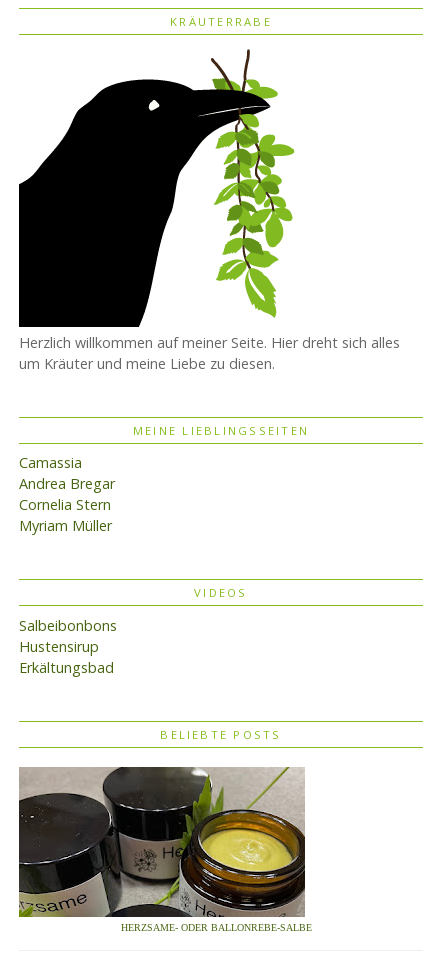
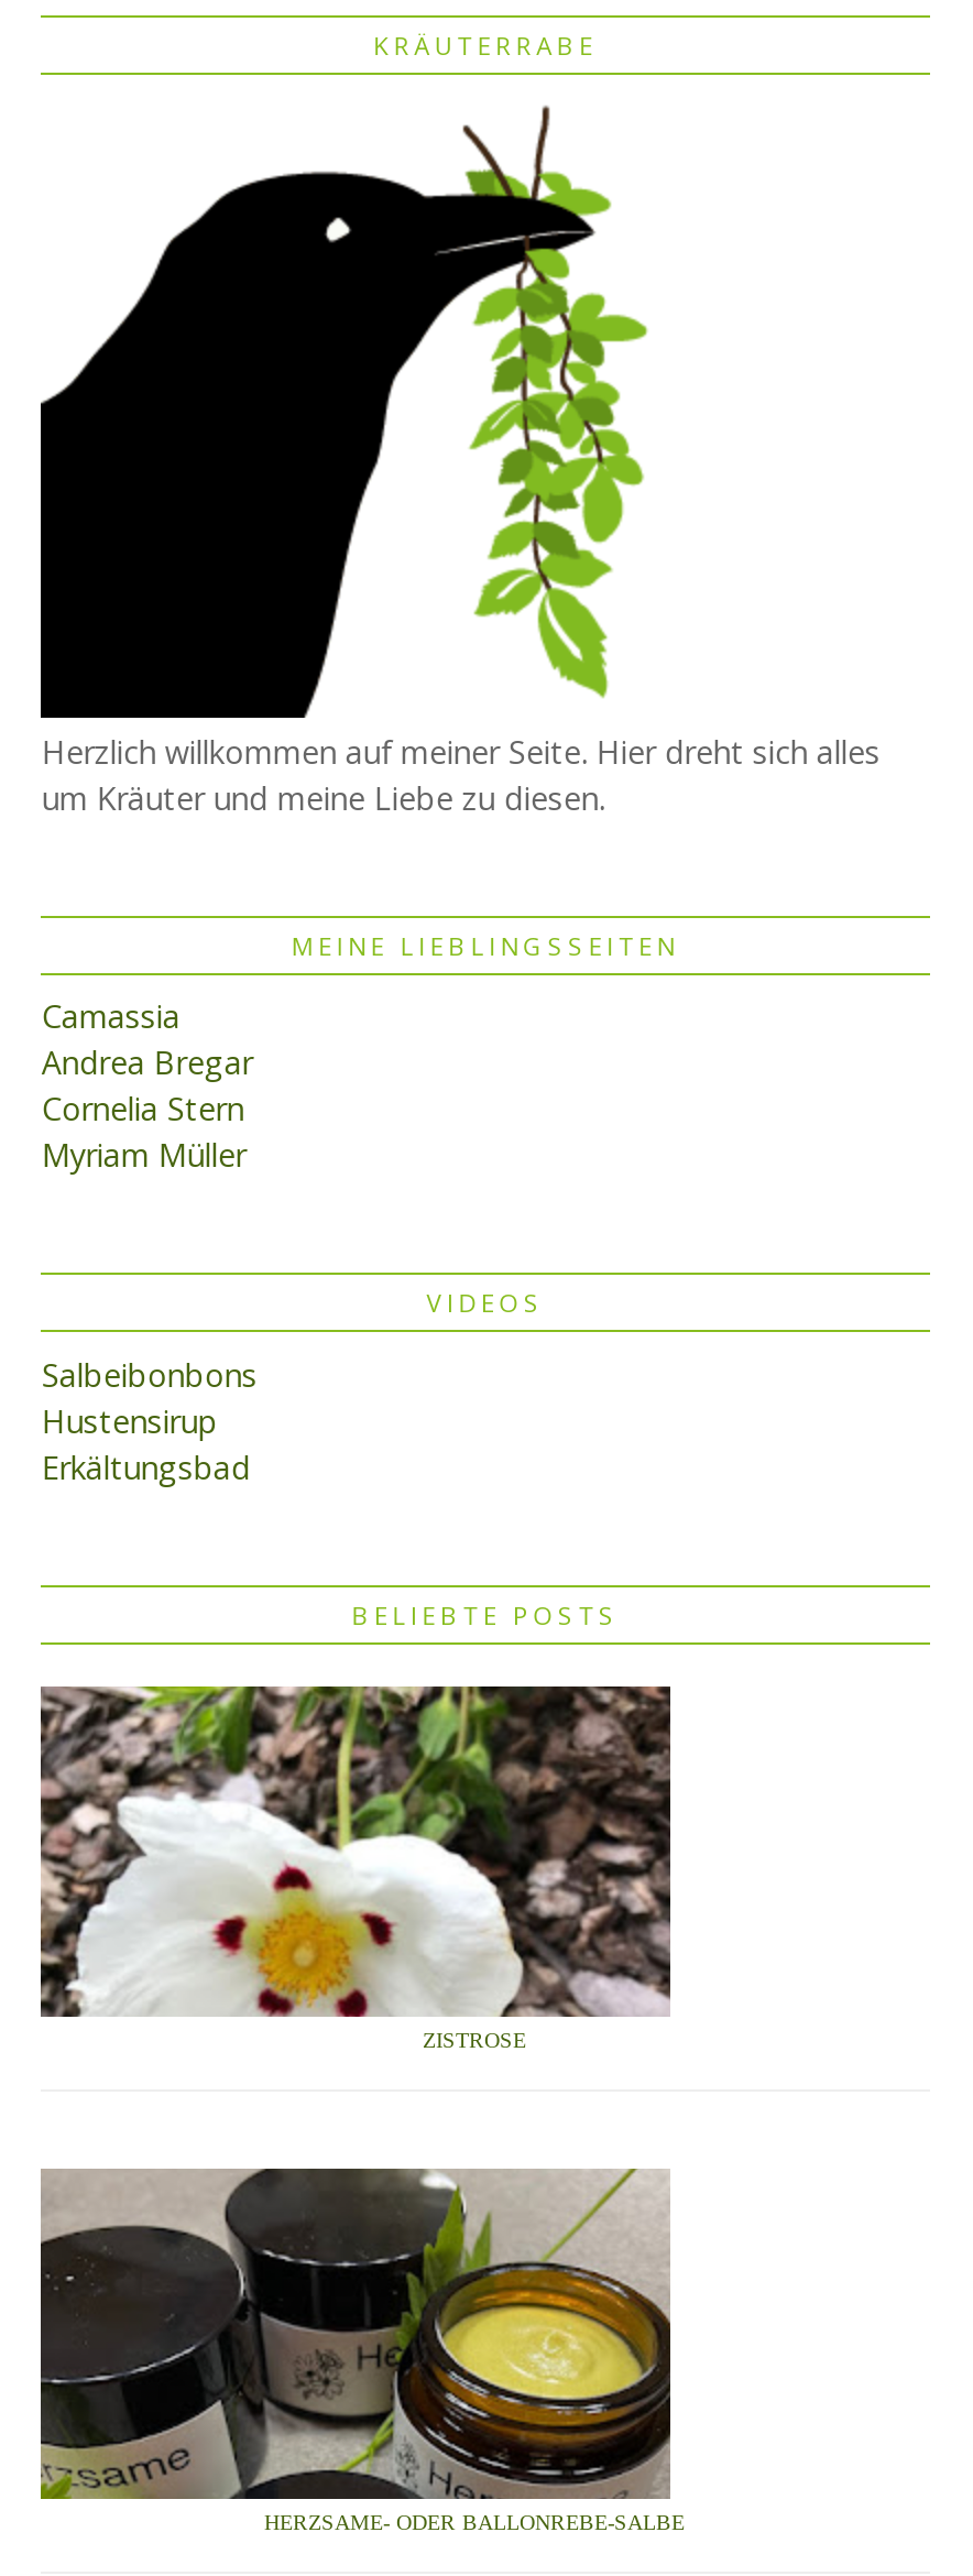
+ [image]
+ ZISTROSE
